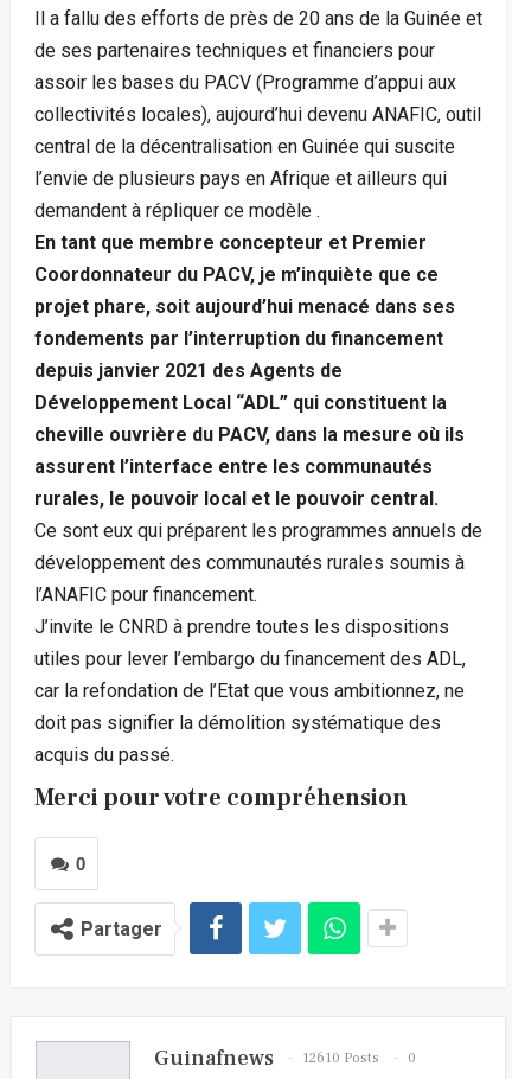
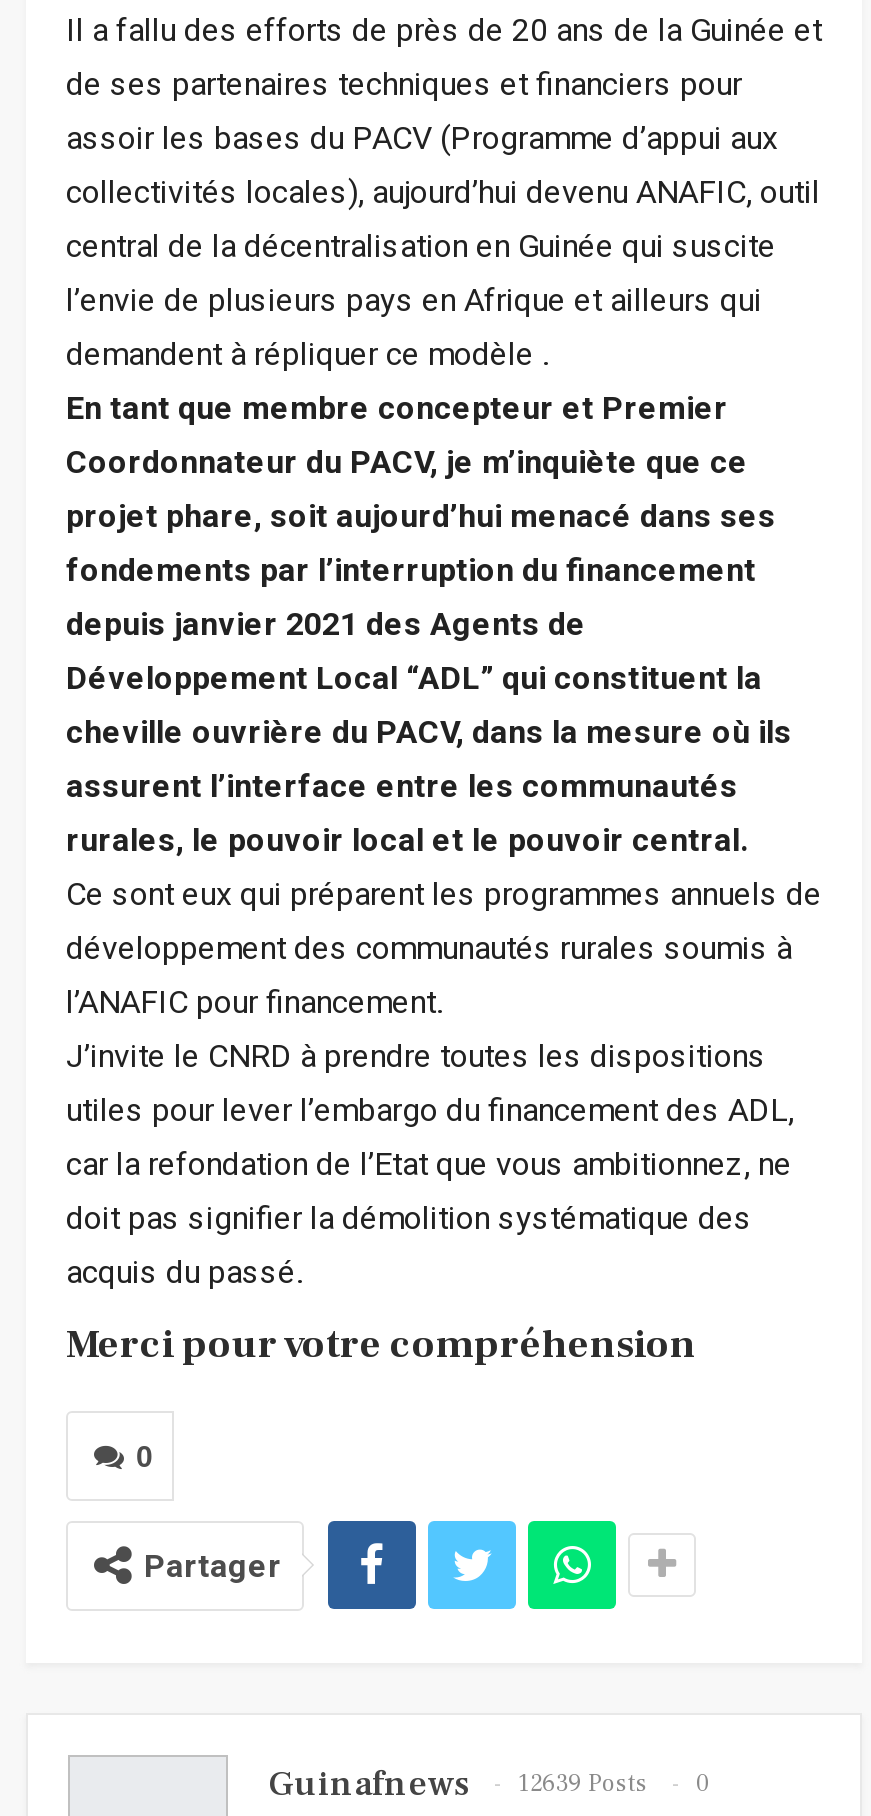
- Guinafnews 12610 Posts 0
+ Guinafnews 12639 Posts 0
